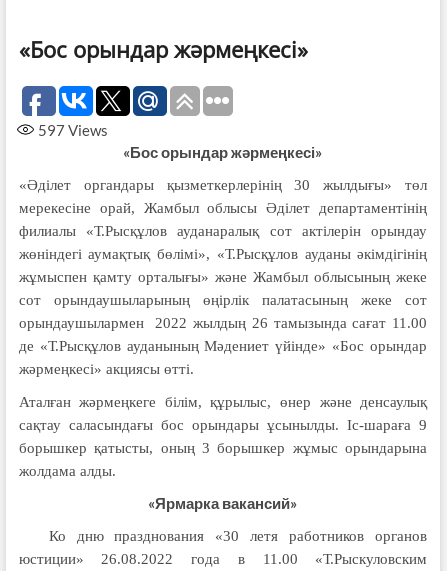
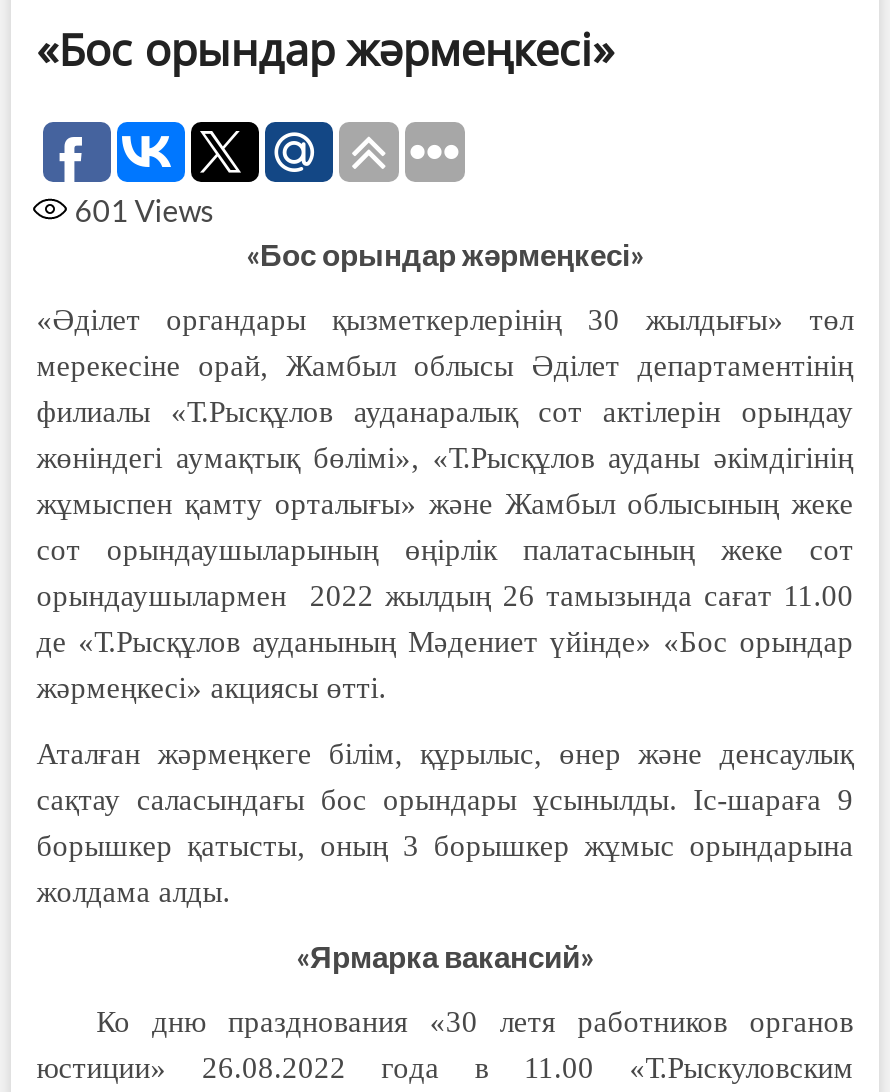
- 597 Views
+ 601 Views
